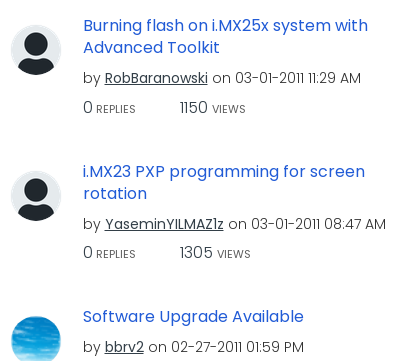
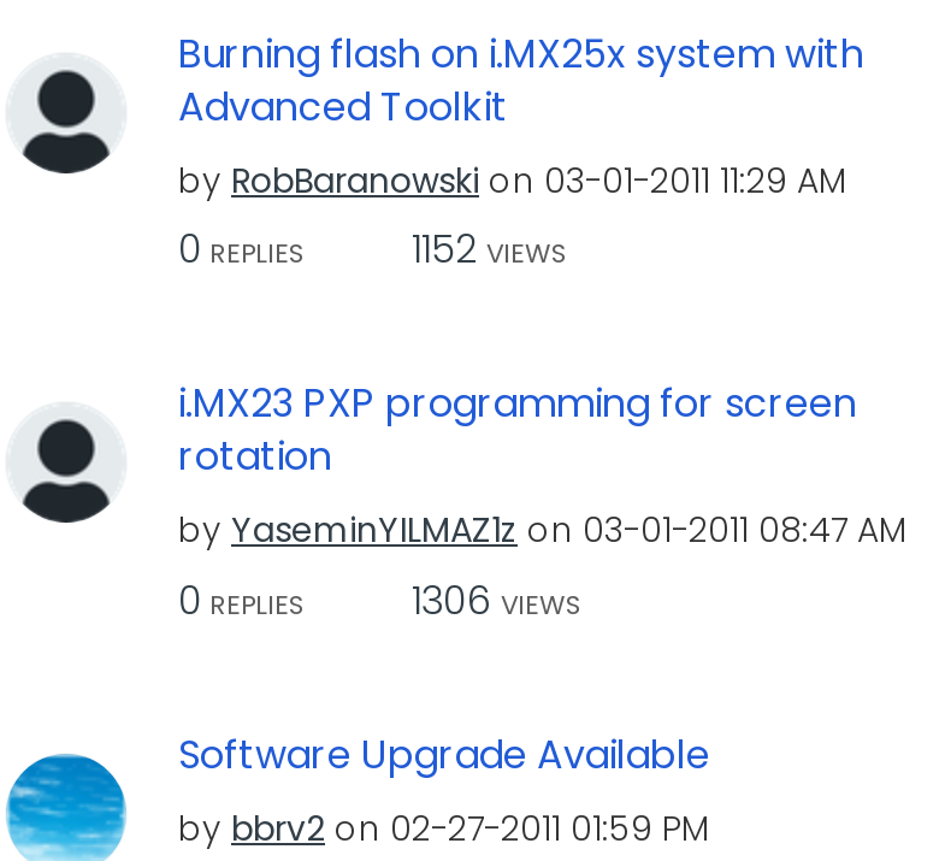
- 1150 VIEWS
+ 1152 VIEWS

- 1305 VIEWS
+ 1306 VIEWS
